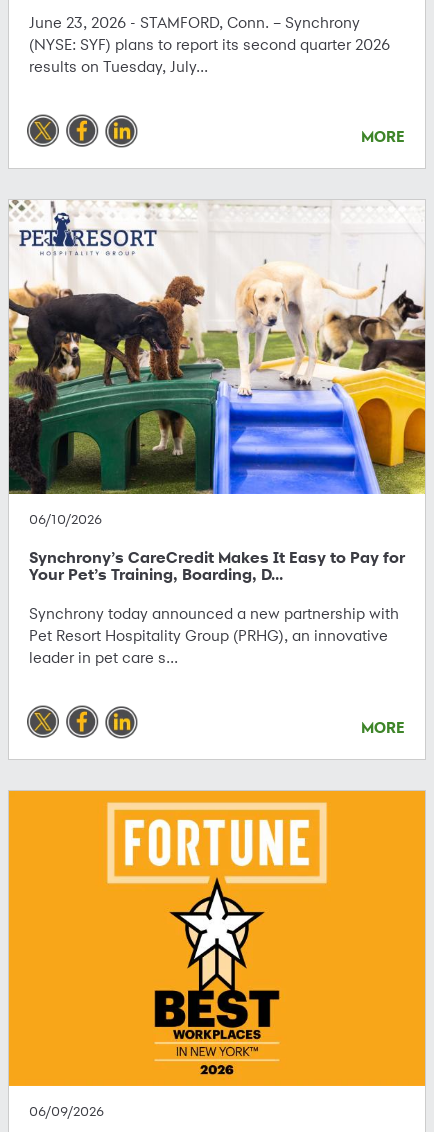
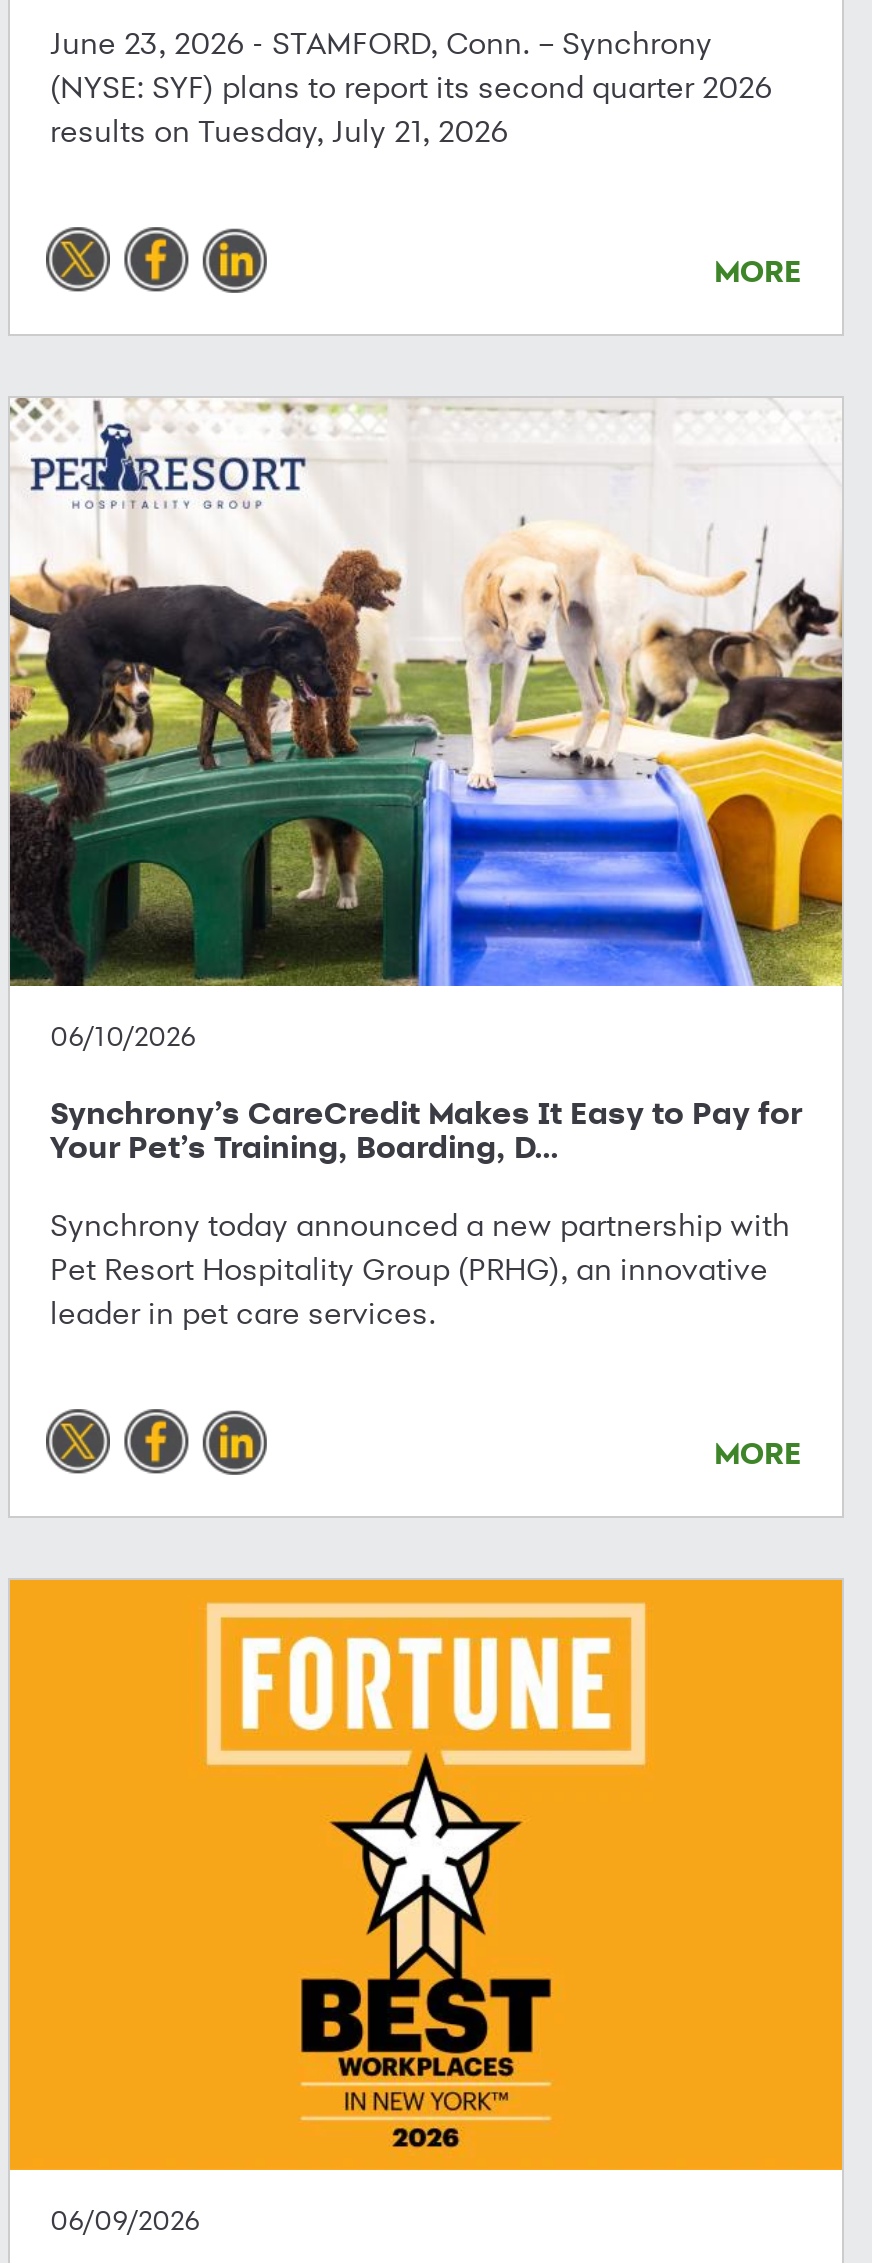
- results on Tuesday, July...
+ results on Tuesday, July 21, 2026

- leader in pet care s...
+ leader in pet care services.
